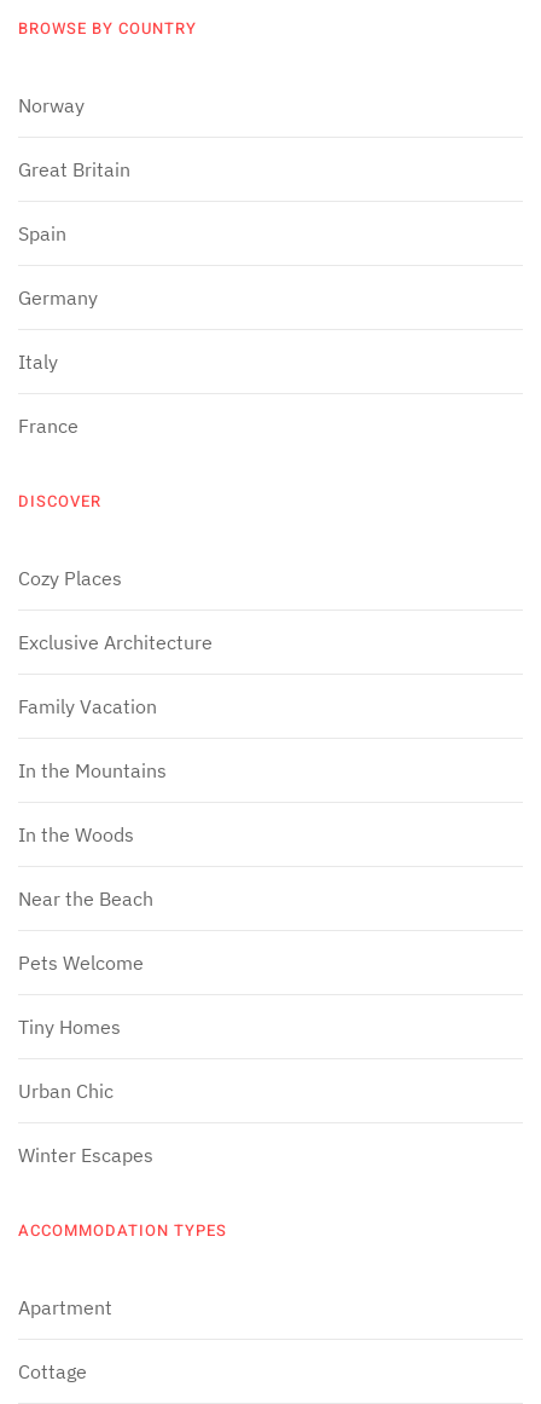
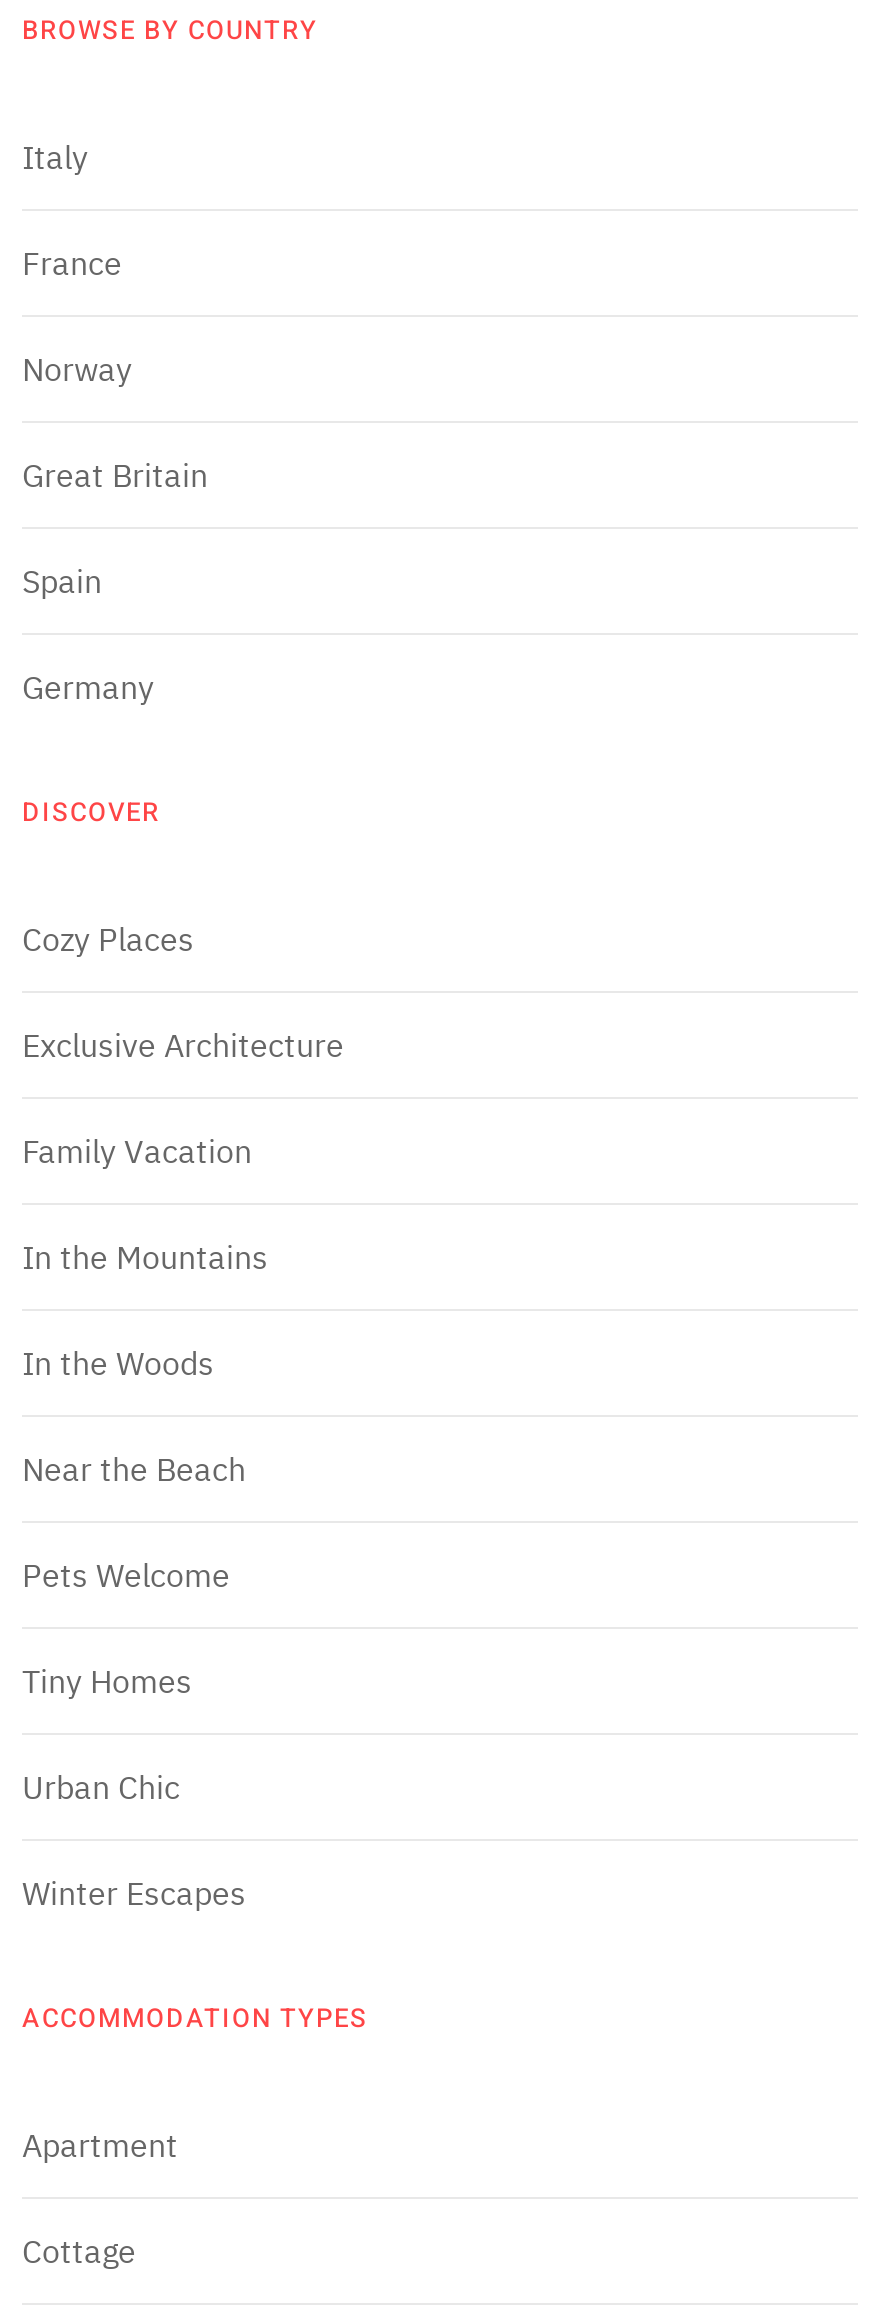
moved down: Norway | Great Britain | Spain | Germany

moved up: Italy | France
